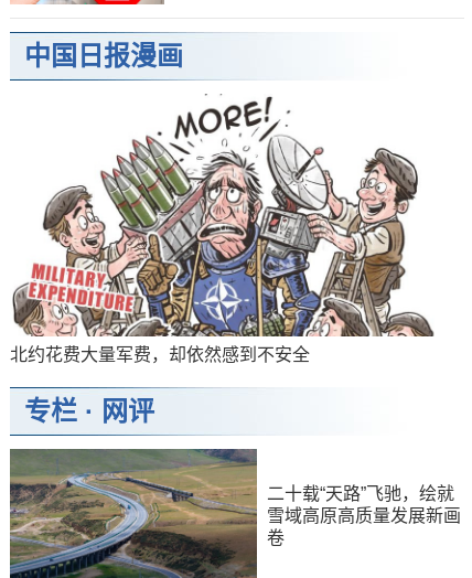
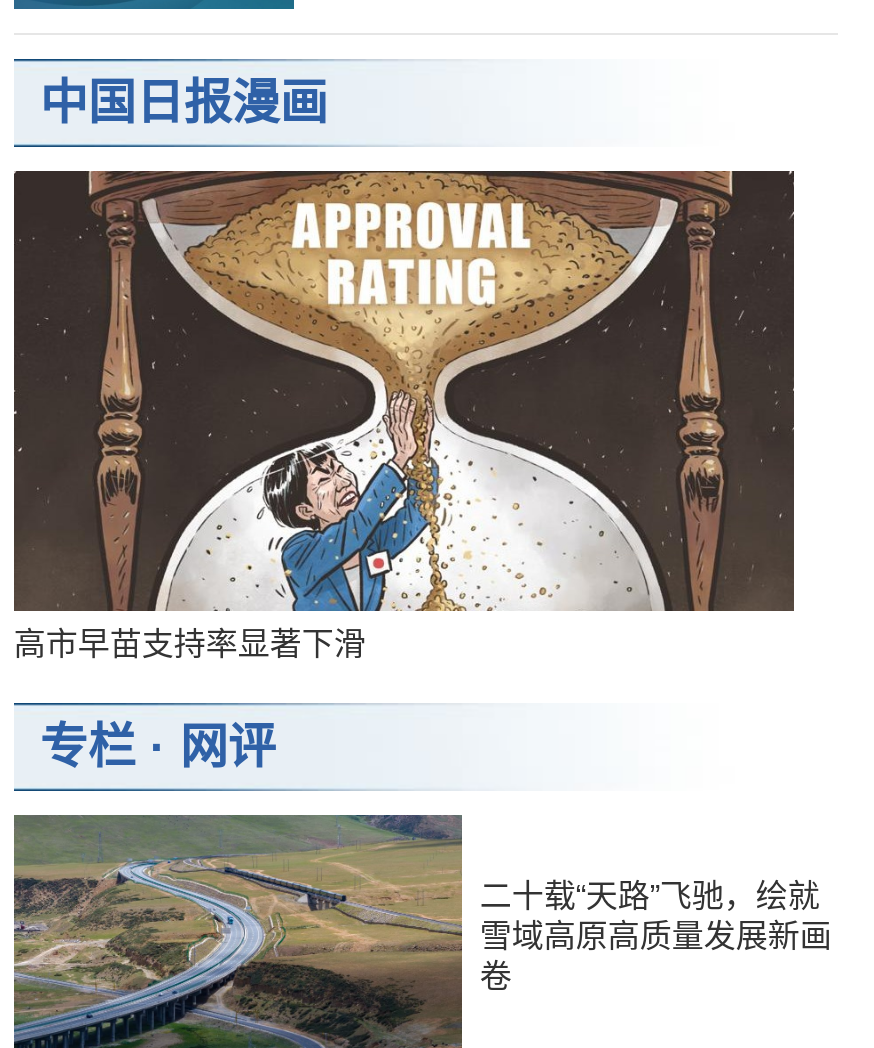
- [image]
- 北约花费大量军费，却依然感到不安全
+ [image]
+ 高市早苗支持率显著下滑
